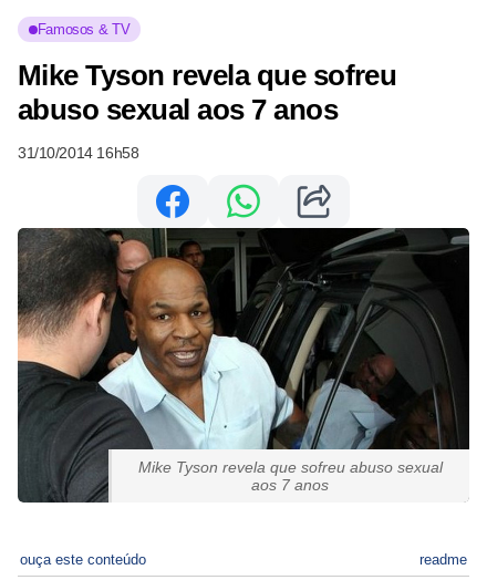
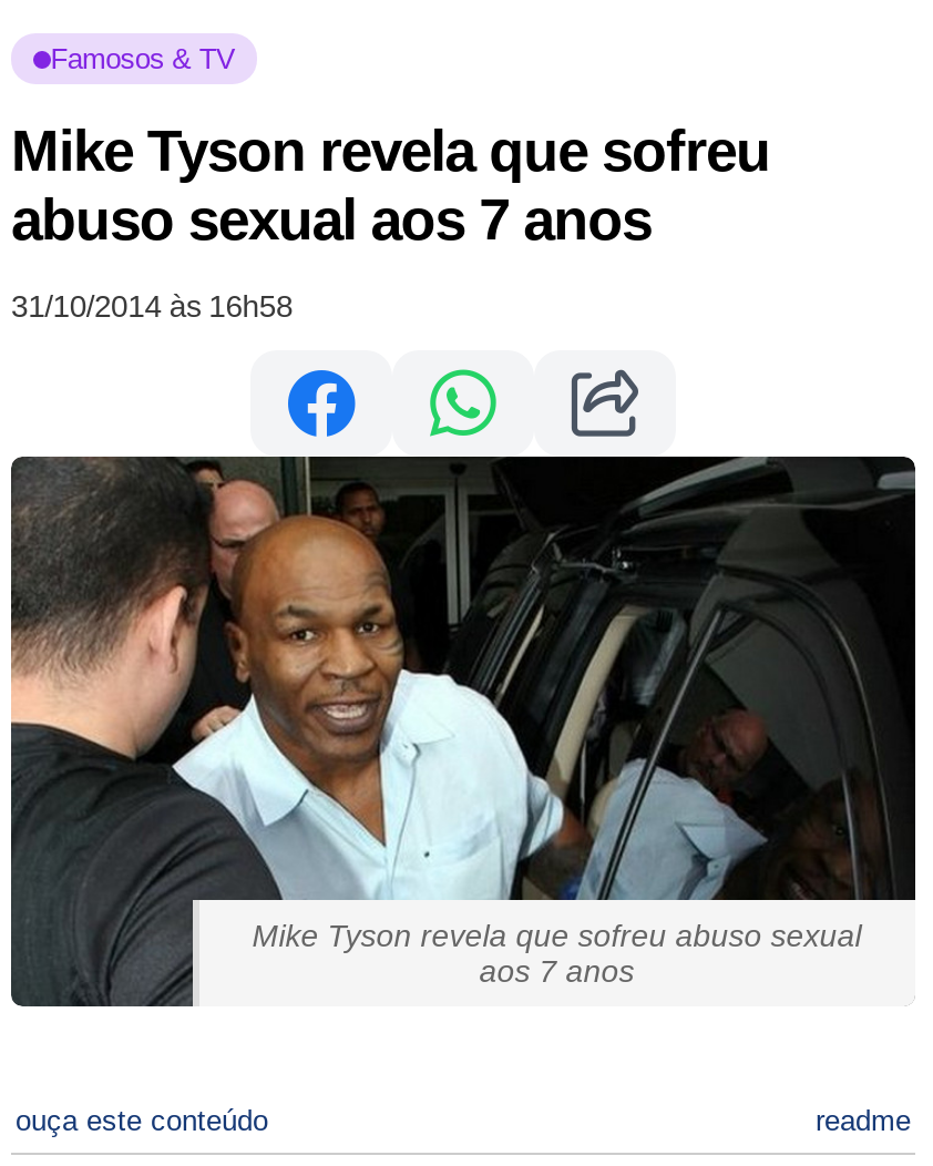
- 31/10/2014 16h58
+ 31/10/2014 às 16h58
